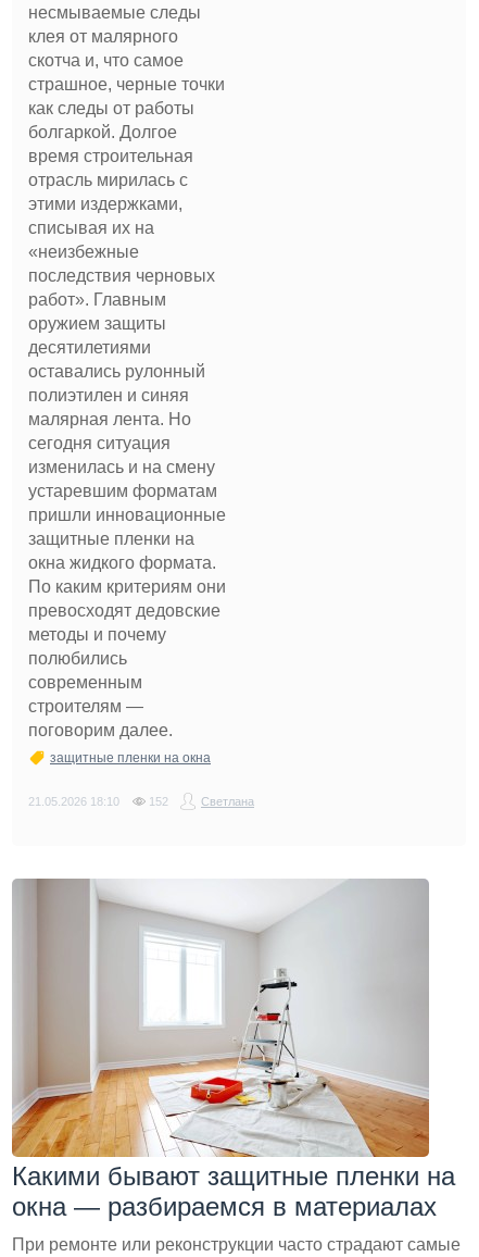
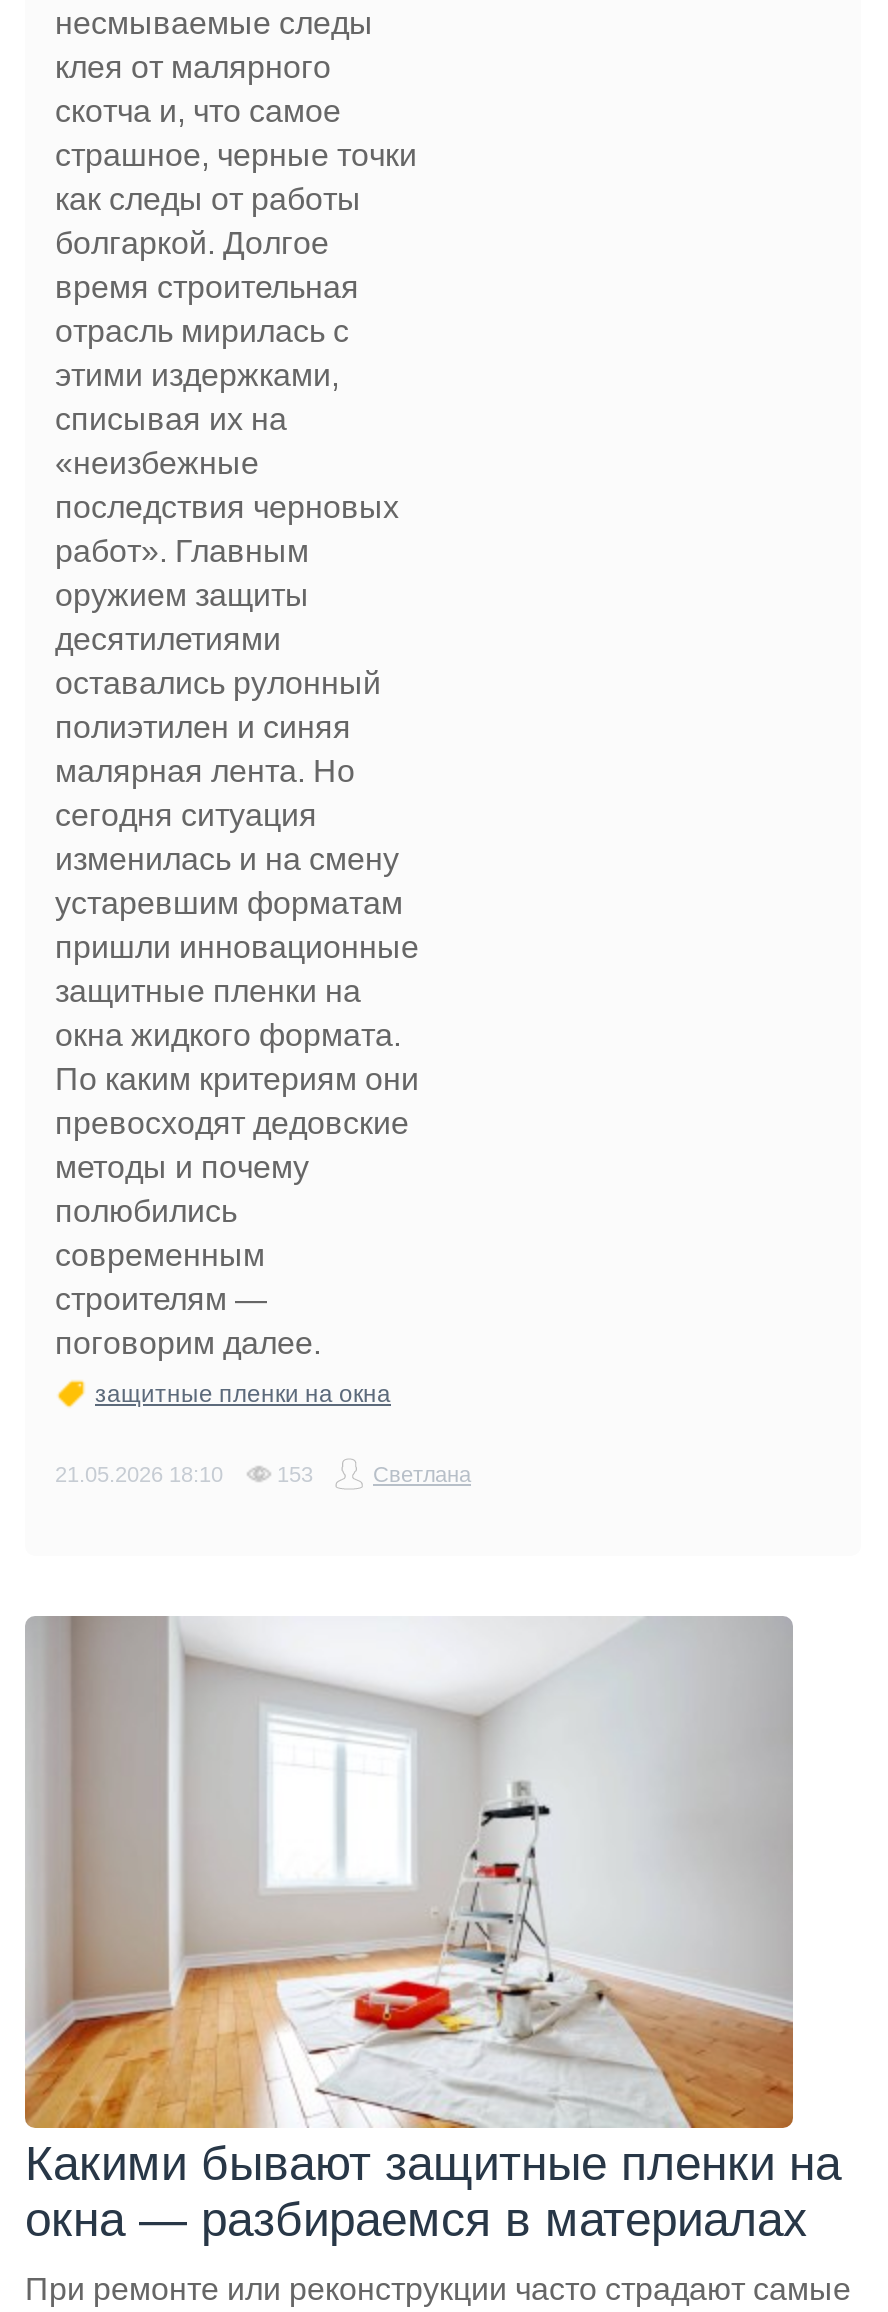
- 152
+ 153
